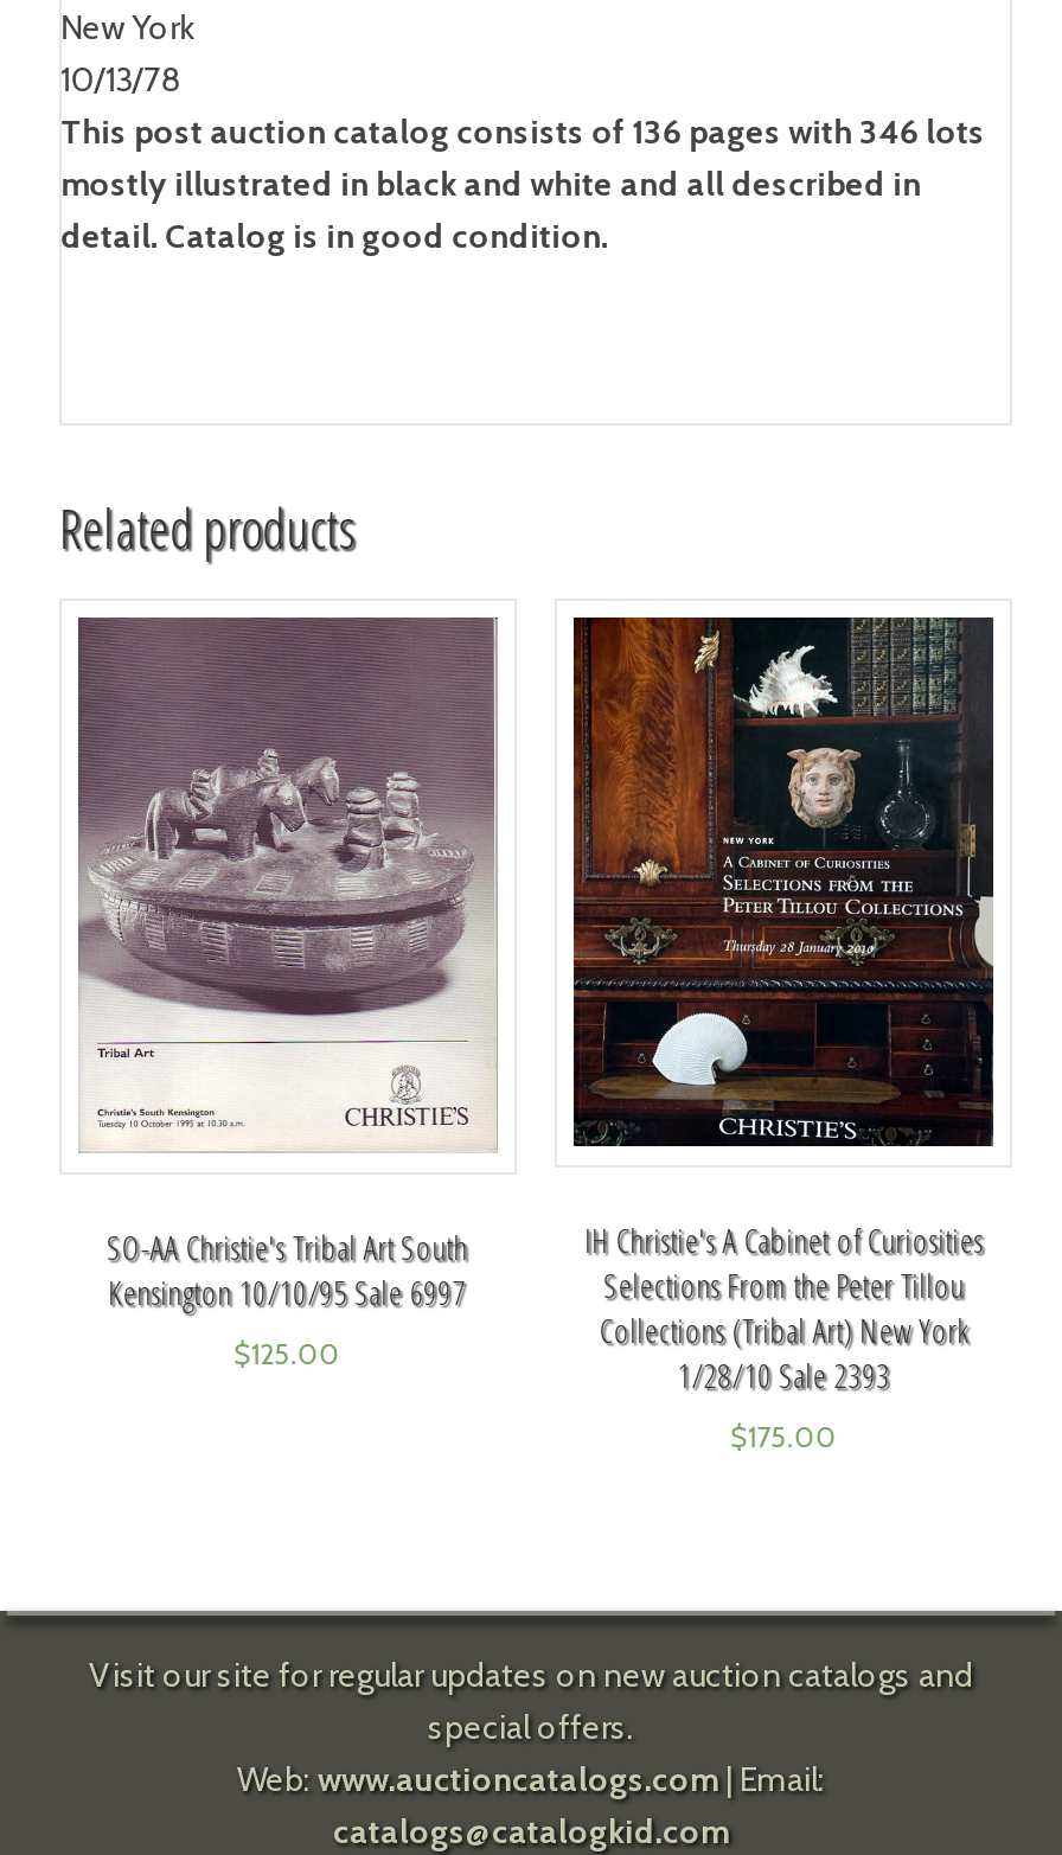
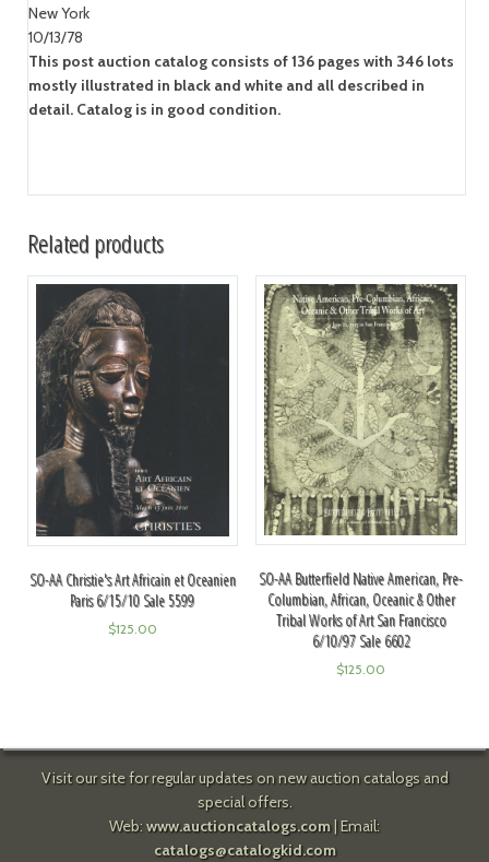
- [image]
- SO-AA Christie's Tribal Art South
- Kensington 10/10/95 Sale 6997
+ [image]
+ SO-AA Christie's Art Africain et Oceanien
+ Paris 6/15/10 Sale 5599

- [image]
- IH Christie's A Cabinet of Curiosities
- Selections From the Peter Tillou
- Collections (Tribal Art) New York
- 1/28/10 Sale 2393
+ [image]
+ SO-AA Butterfield Native American, Pre-
+ Columbian, African, Oceanic & Other
+ Tribal Works of Art San Francisco
+ 6/10/97 Sale 6602

- $175.00
+ $125.00
